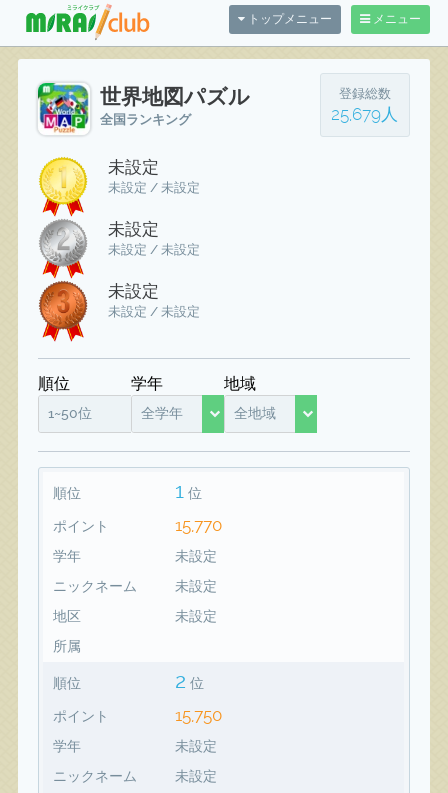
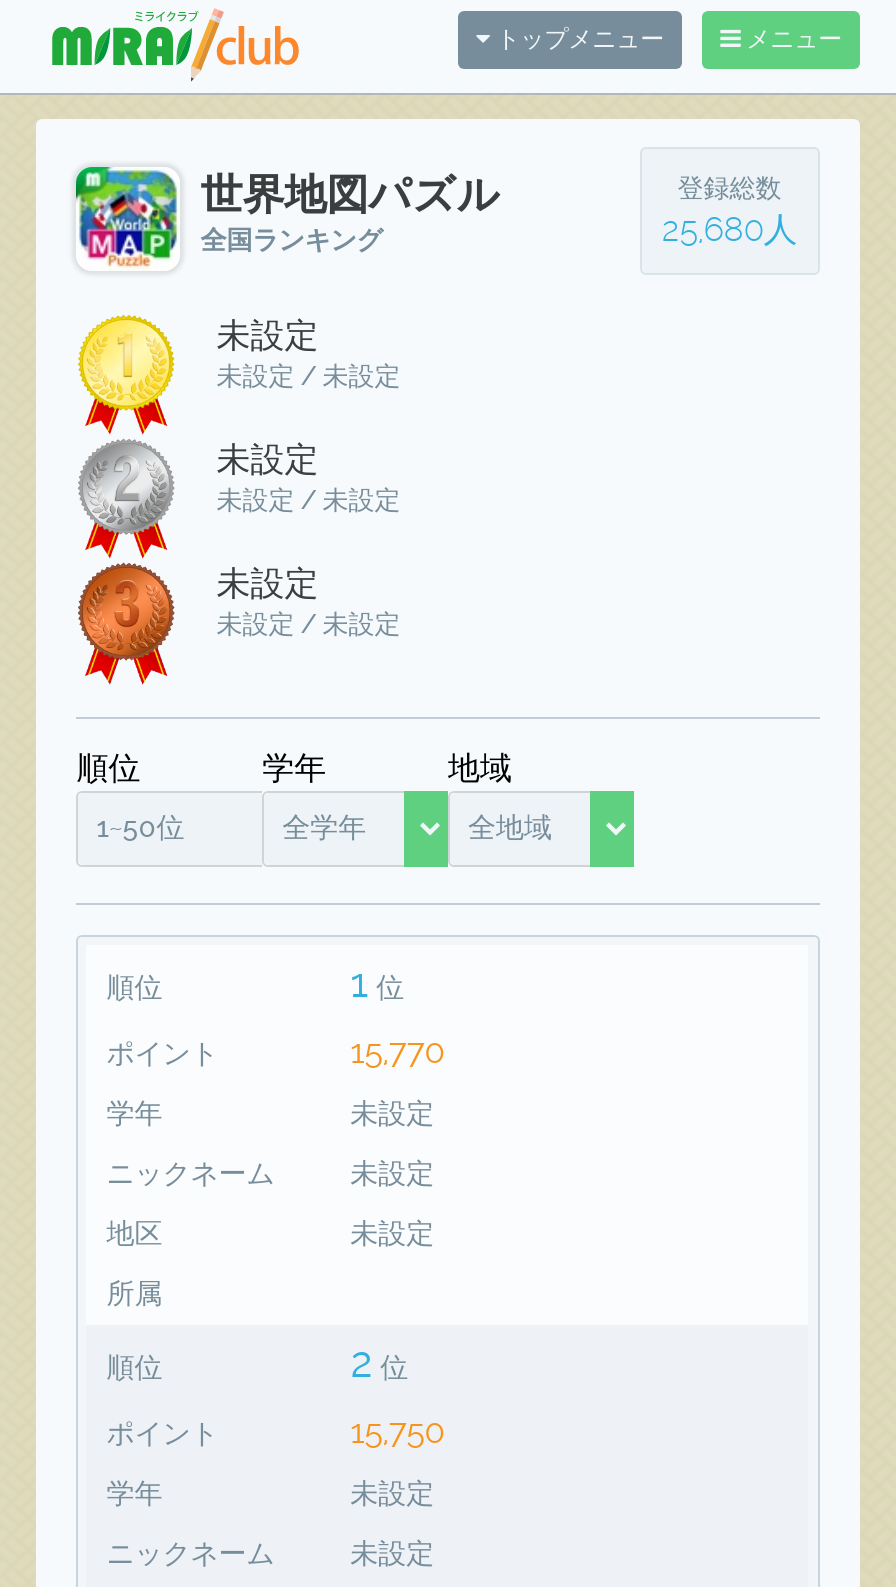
- 25,679人
+ 25,680人
